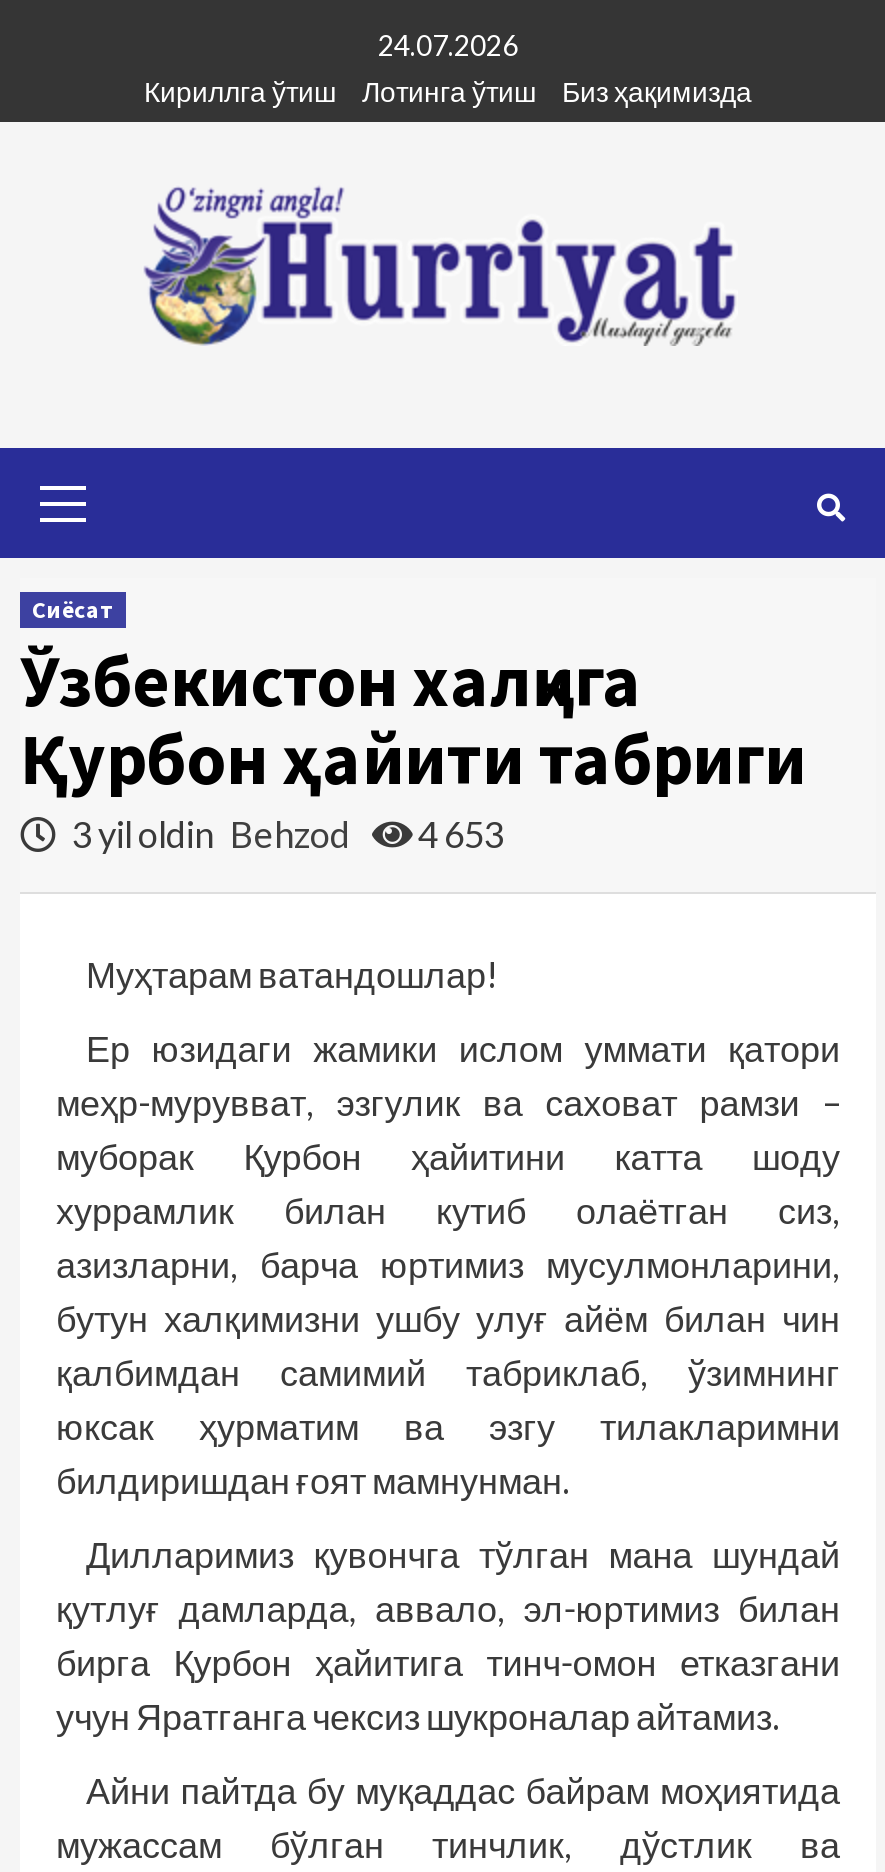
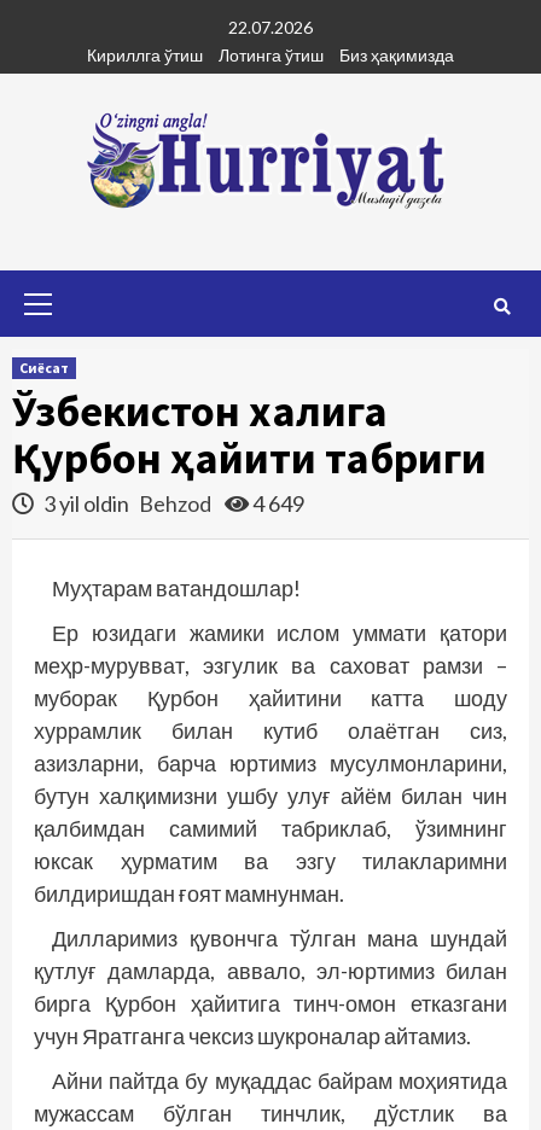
- 24.07.2026
+ 22.07.2026

- 3 yil oldin Behzod 4 653
+ 3 yil oldin Behzod 4 649
